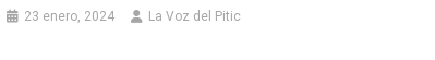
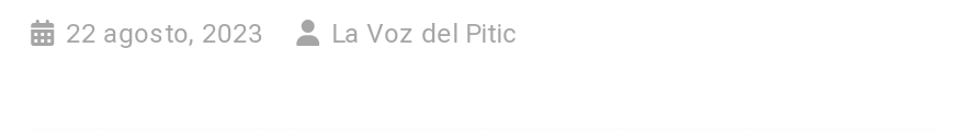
- 23 enero, 2024
+ 22 agosto, 2023
